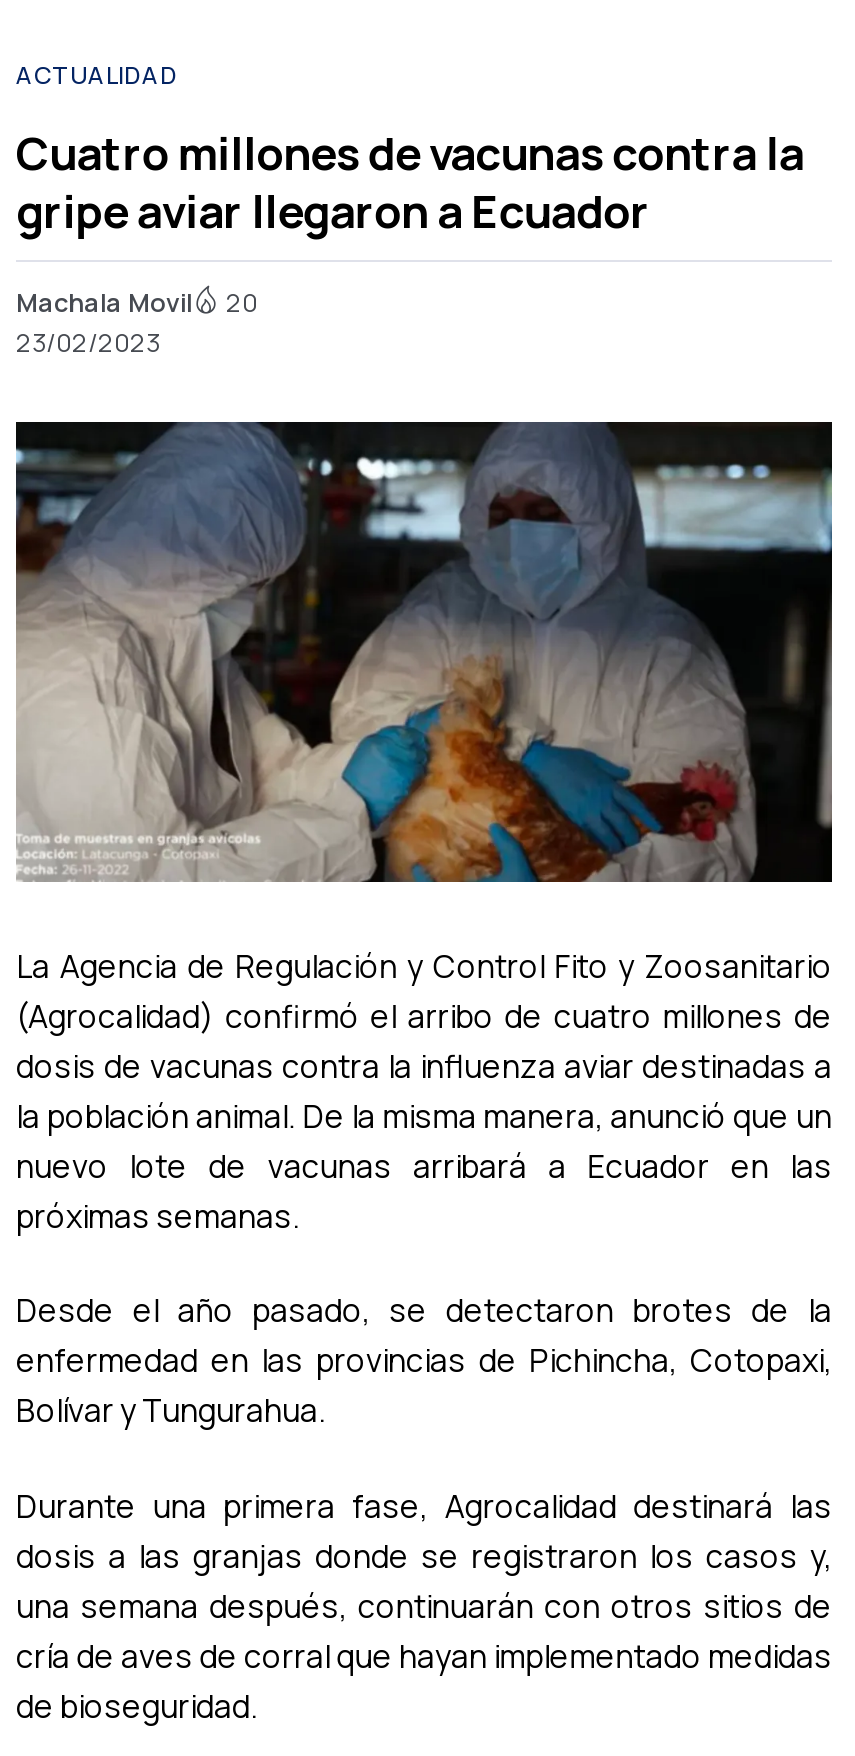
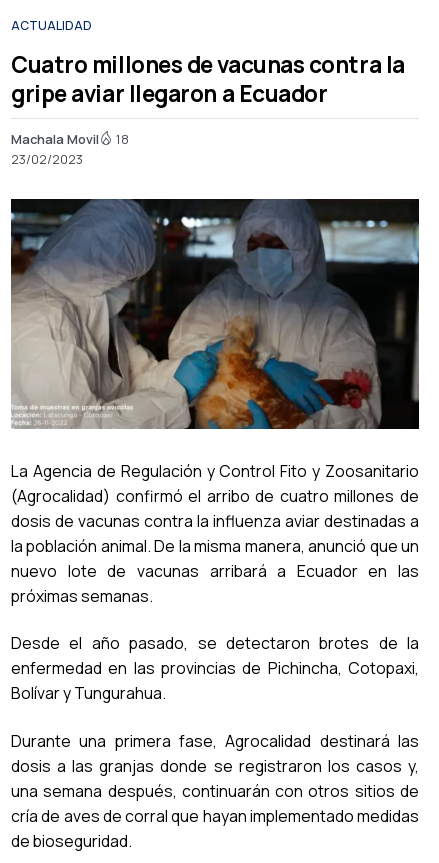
- Machala Movil 20
+ Machala Movil 18
